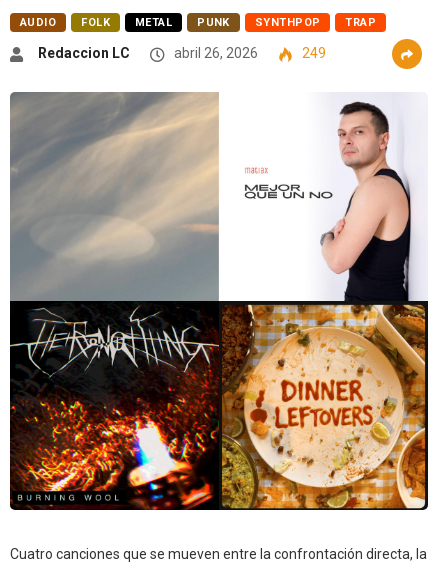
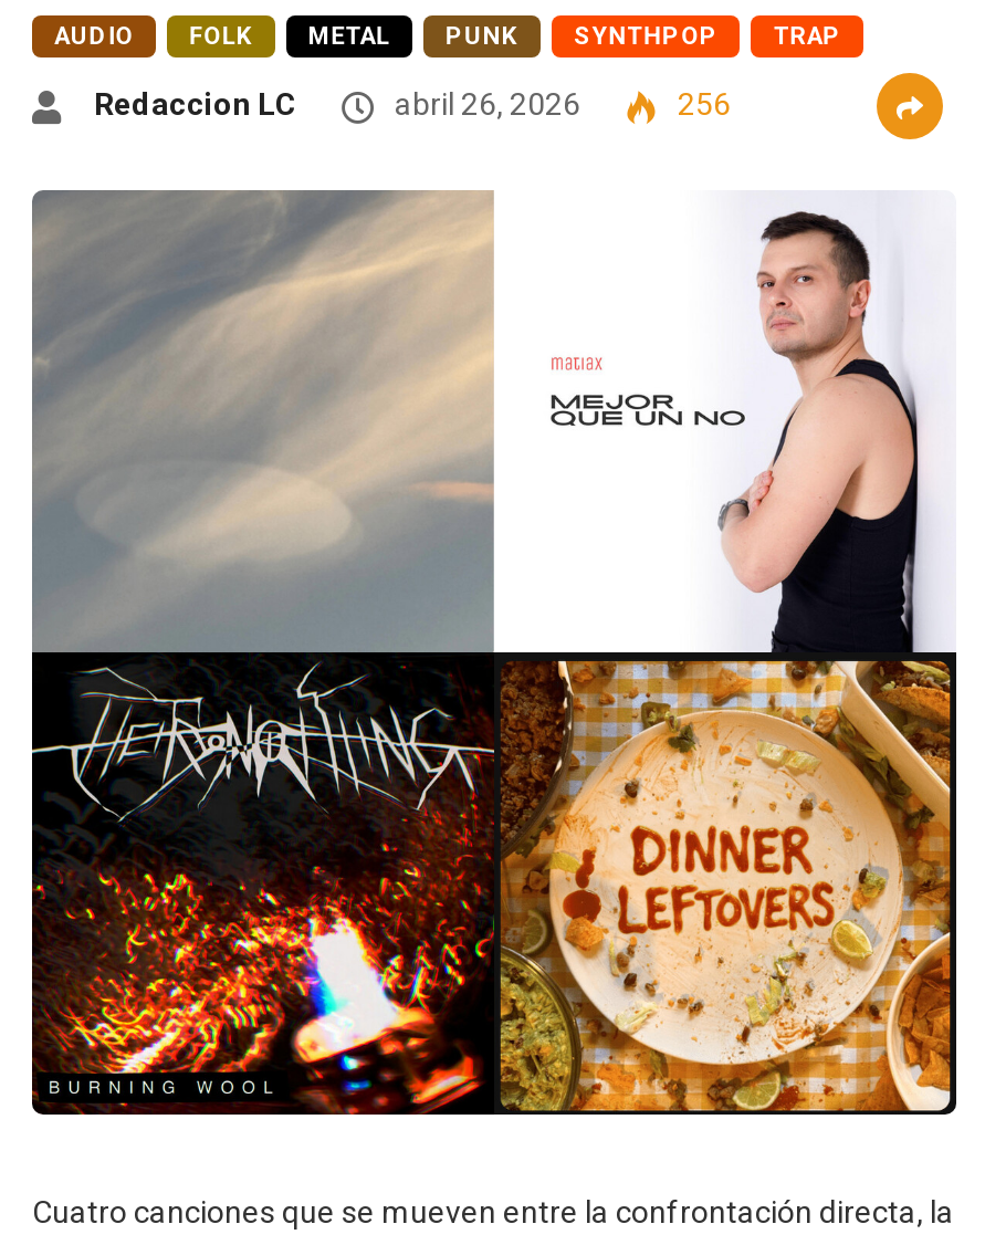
- 249
+ 256
